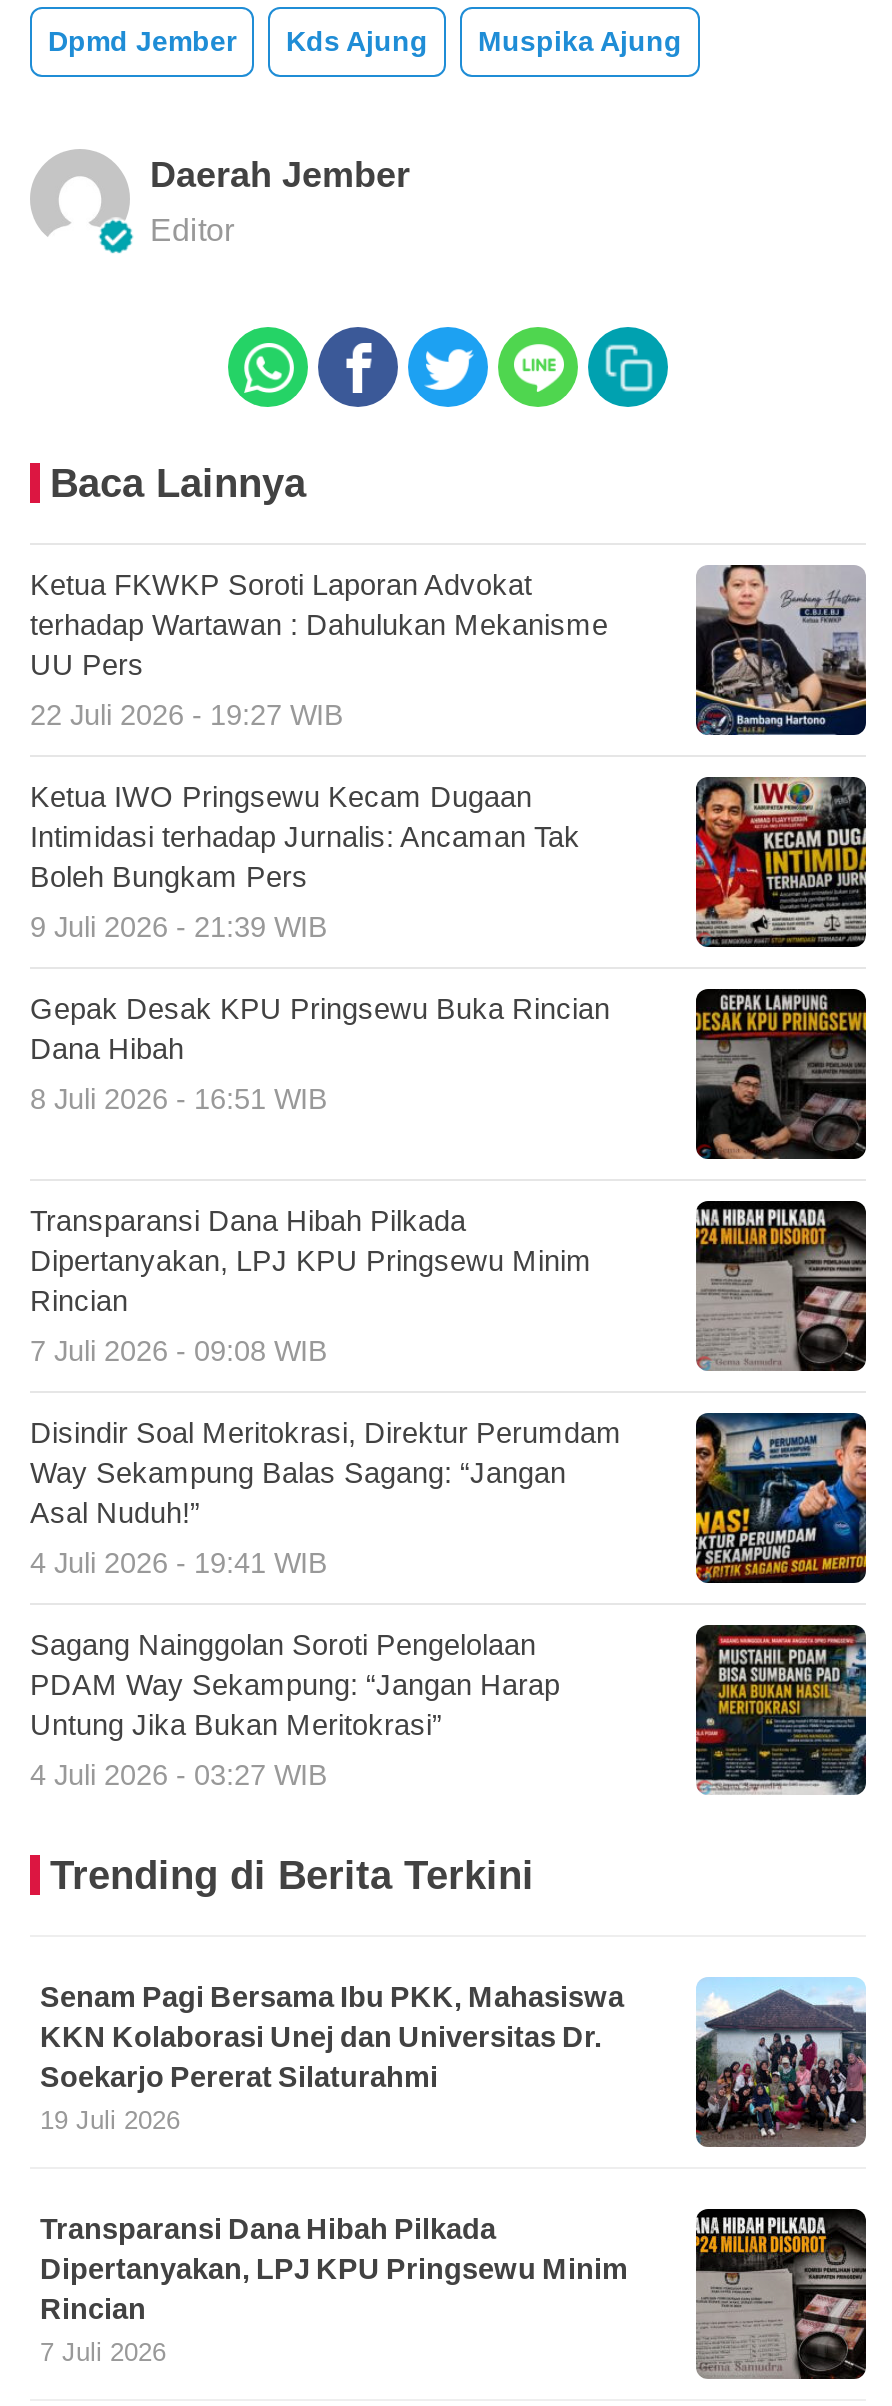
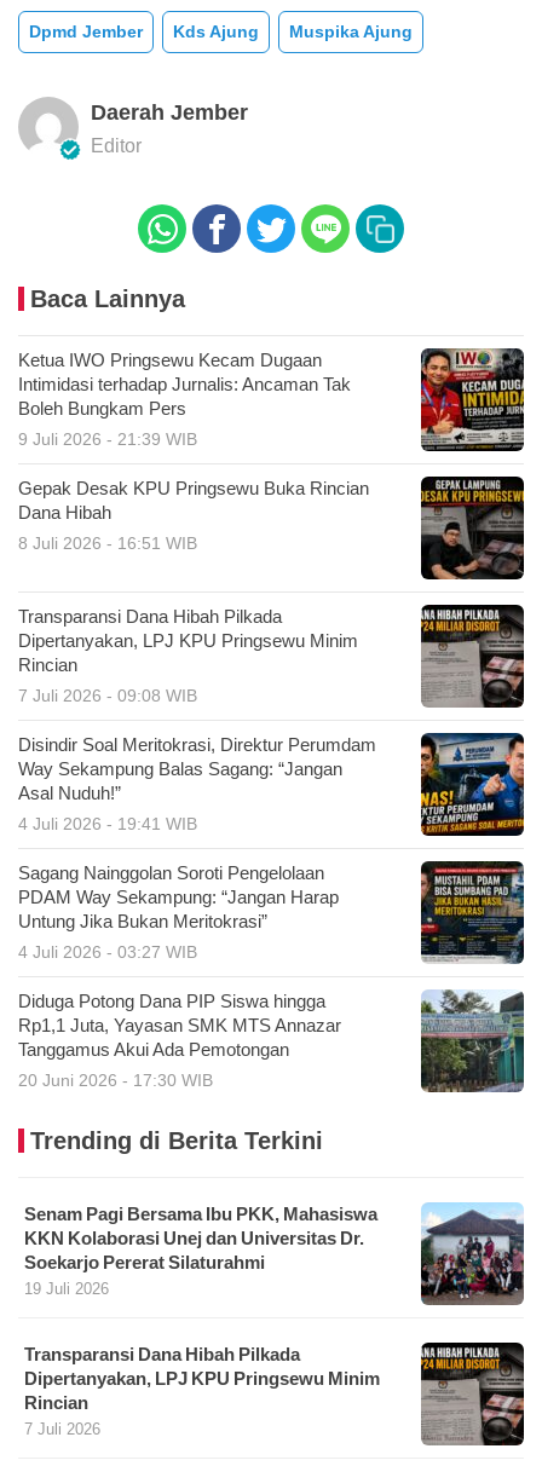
- Ketua FKWKP Soroti Laporan Advokat
- terhadap Wartawan : Dahulukan Mekanisme
- UU Pers
- 22 Juli 2026 - 19:27 WIB

- [image]

moved up: [image] | Ketua IWO Pringsewu Kecam Dugaan | Intimidasi terhadap Jurnalis: Ancaman Tak | ... | Untung Jika Bukan Meritokrasi” | 4 Juli 2026 - 03:27 WIB

+ Diduga Potong Dana PIP Siswa hingga
+ Rp1,1 Juta, Yayasan SMK MTS Annazar
+ Tanggamus Akui Ada Pemotongan
+ 20 Juni 2026 - 17:30 WIB

+ [image]
